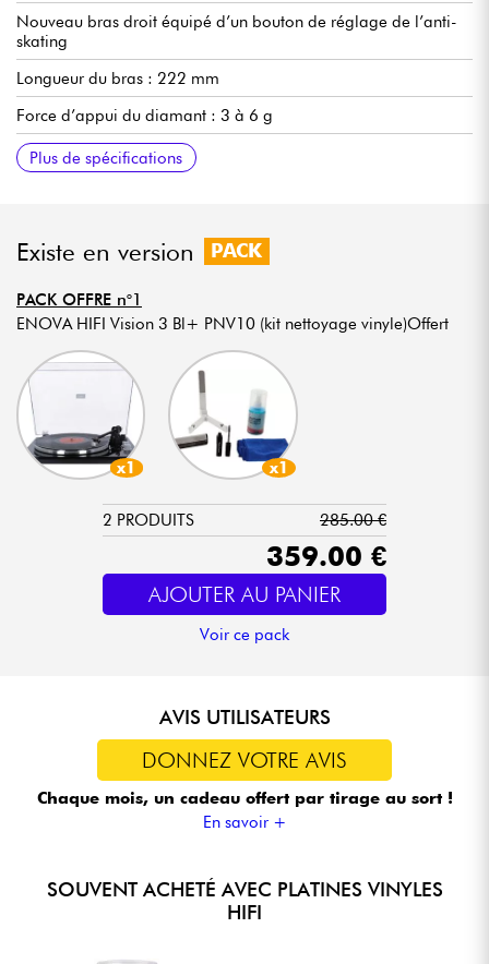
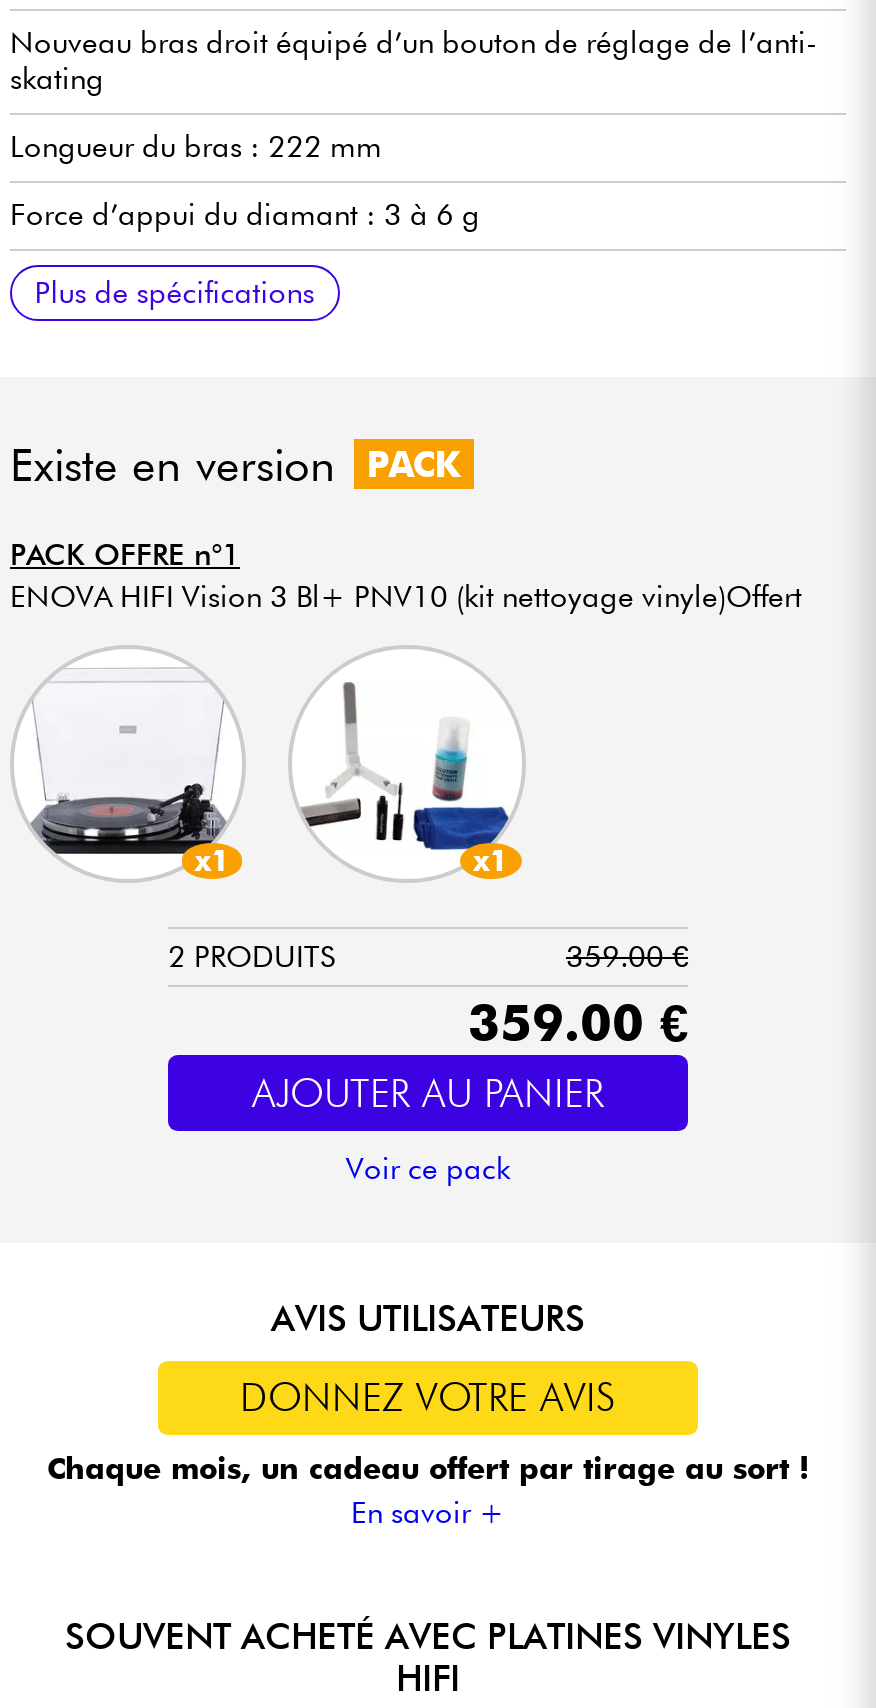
- 285.00 €
+ 359.00 €
